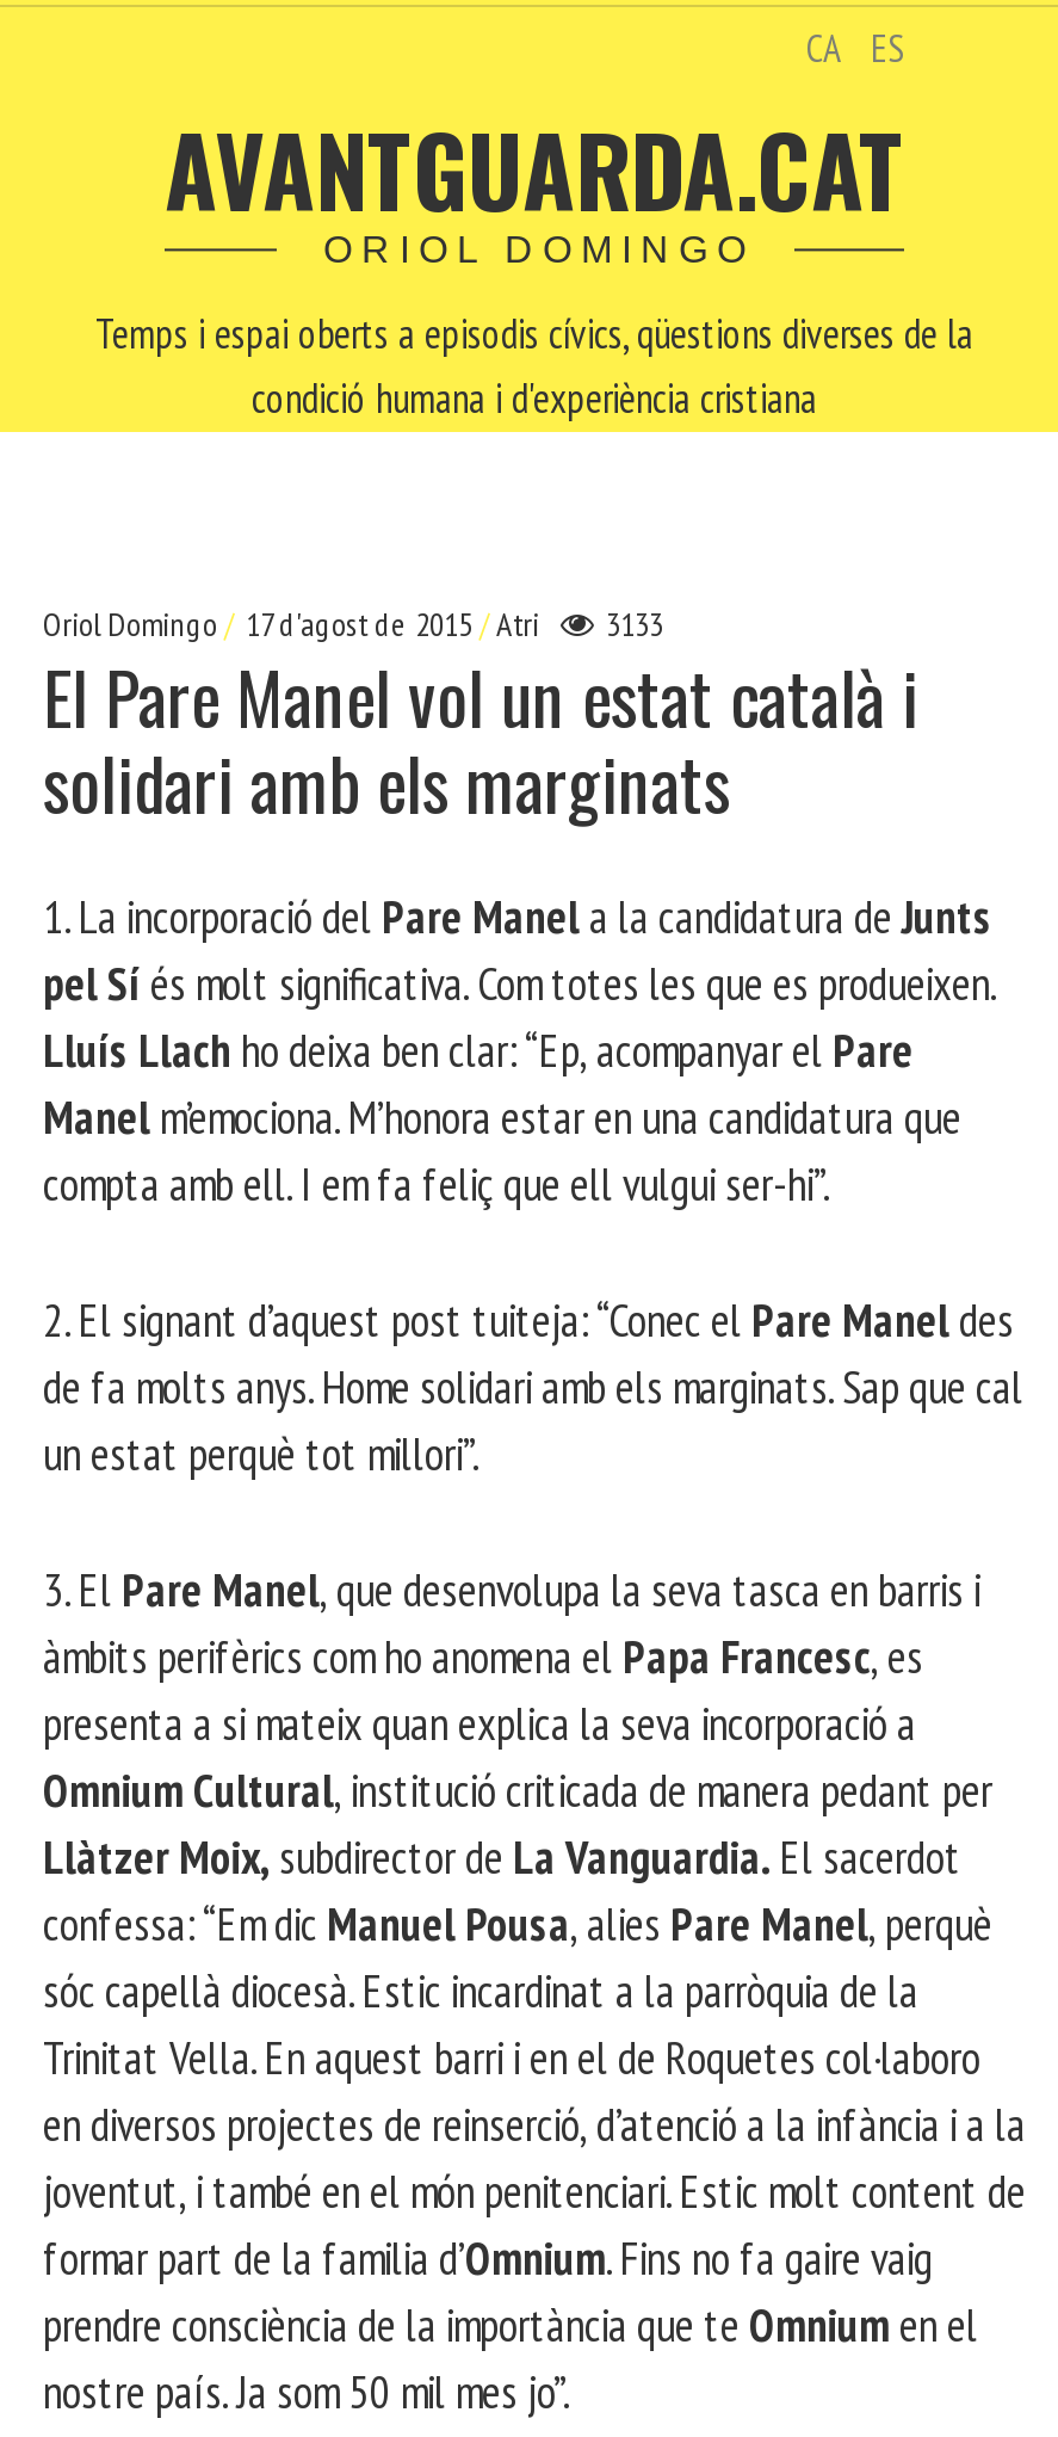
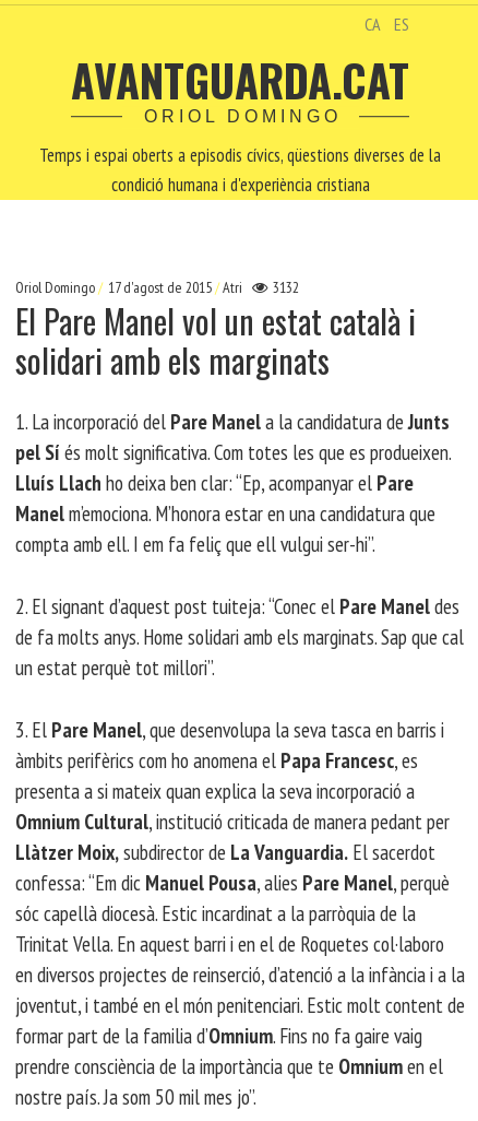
- Oriol Domingo 17 d'agost de 2015 Atri 3133
+ Oriol Domingo 17 d'agost de 2015 Atri 3132
